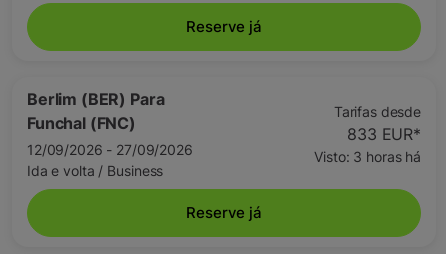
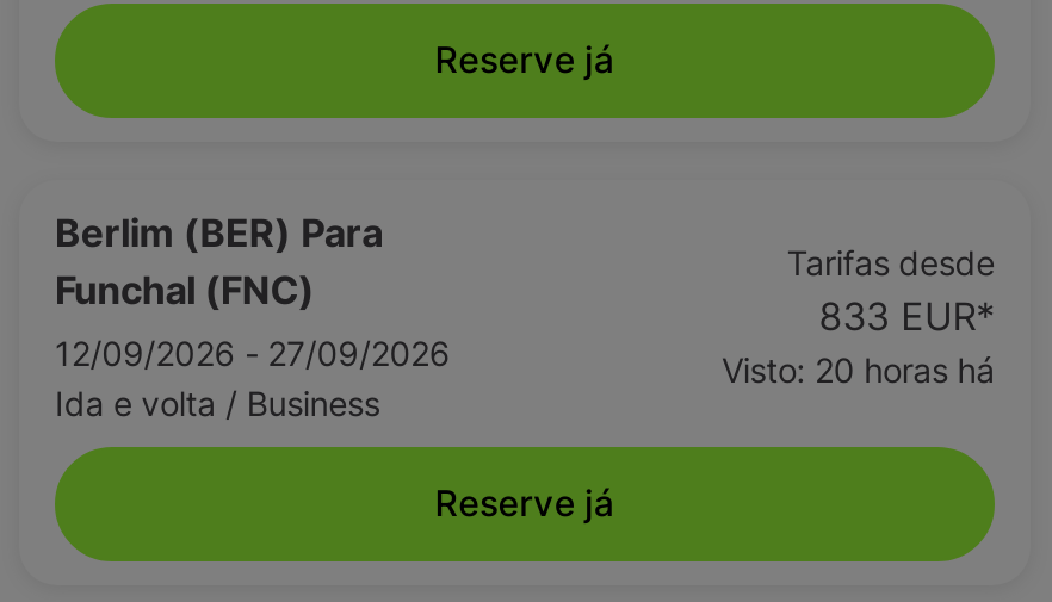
- Visto: 3 horas há
+ Visto: 20 horas há
